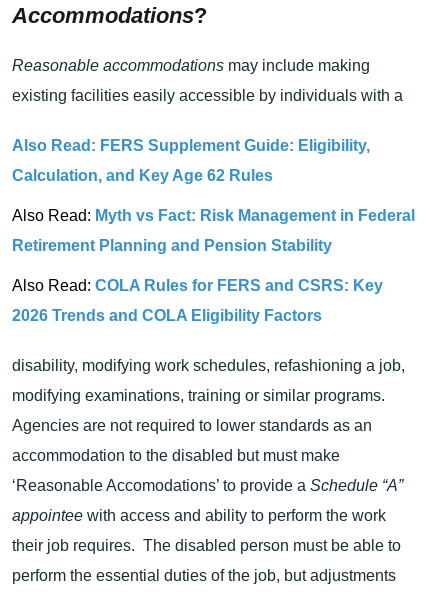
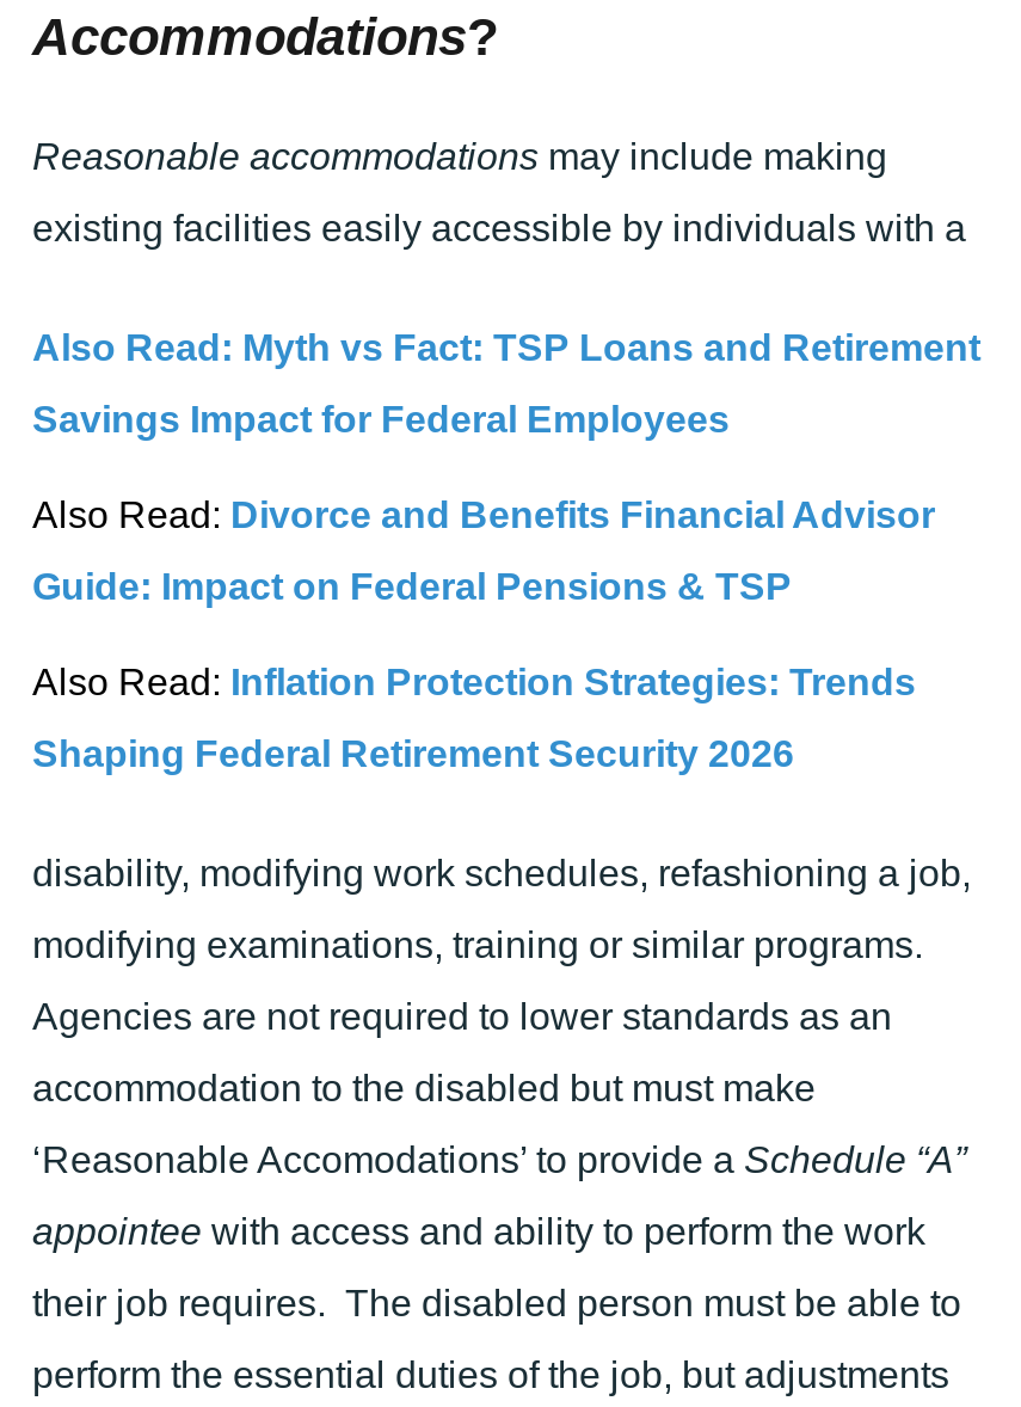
- Also Read: FERS Supplement Guide: Eligibility,
+ Also Read: Myth vs Fact: TSP Loans and Retirement

- Calculation, and Key Age 62 Rules
+ Savings Impact for Federal Employees

- Also Read: Myth vs Fact: Risk Management in Federal
+ Also Read: Divorce and Benefits Financial Advisor

- Retirement Planning and Pension Stability
+ Guide: Impact on Federal Pensions & TSP

- Also Read: COLA Rules for FERS and CSRS: Key
+ Also Read: Inflation Protection Strategies: Trends

- 2026 Trends and COLA Eligibility Factors
+ Shaping Federal Retirement Security 2026
